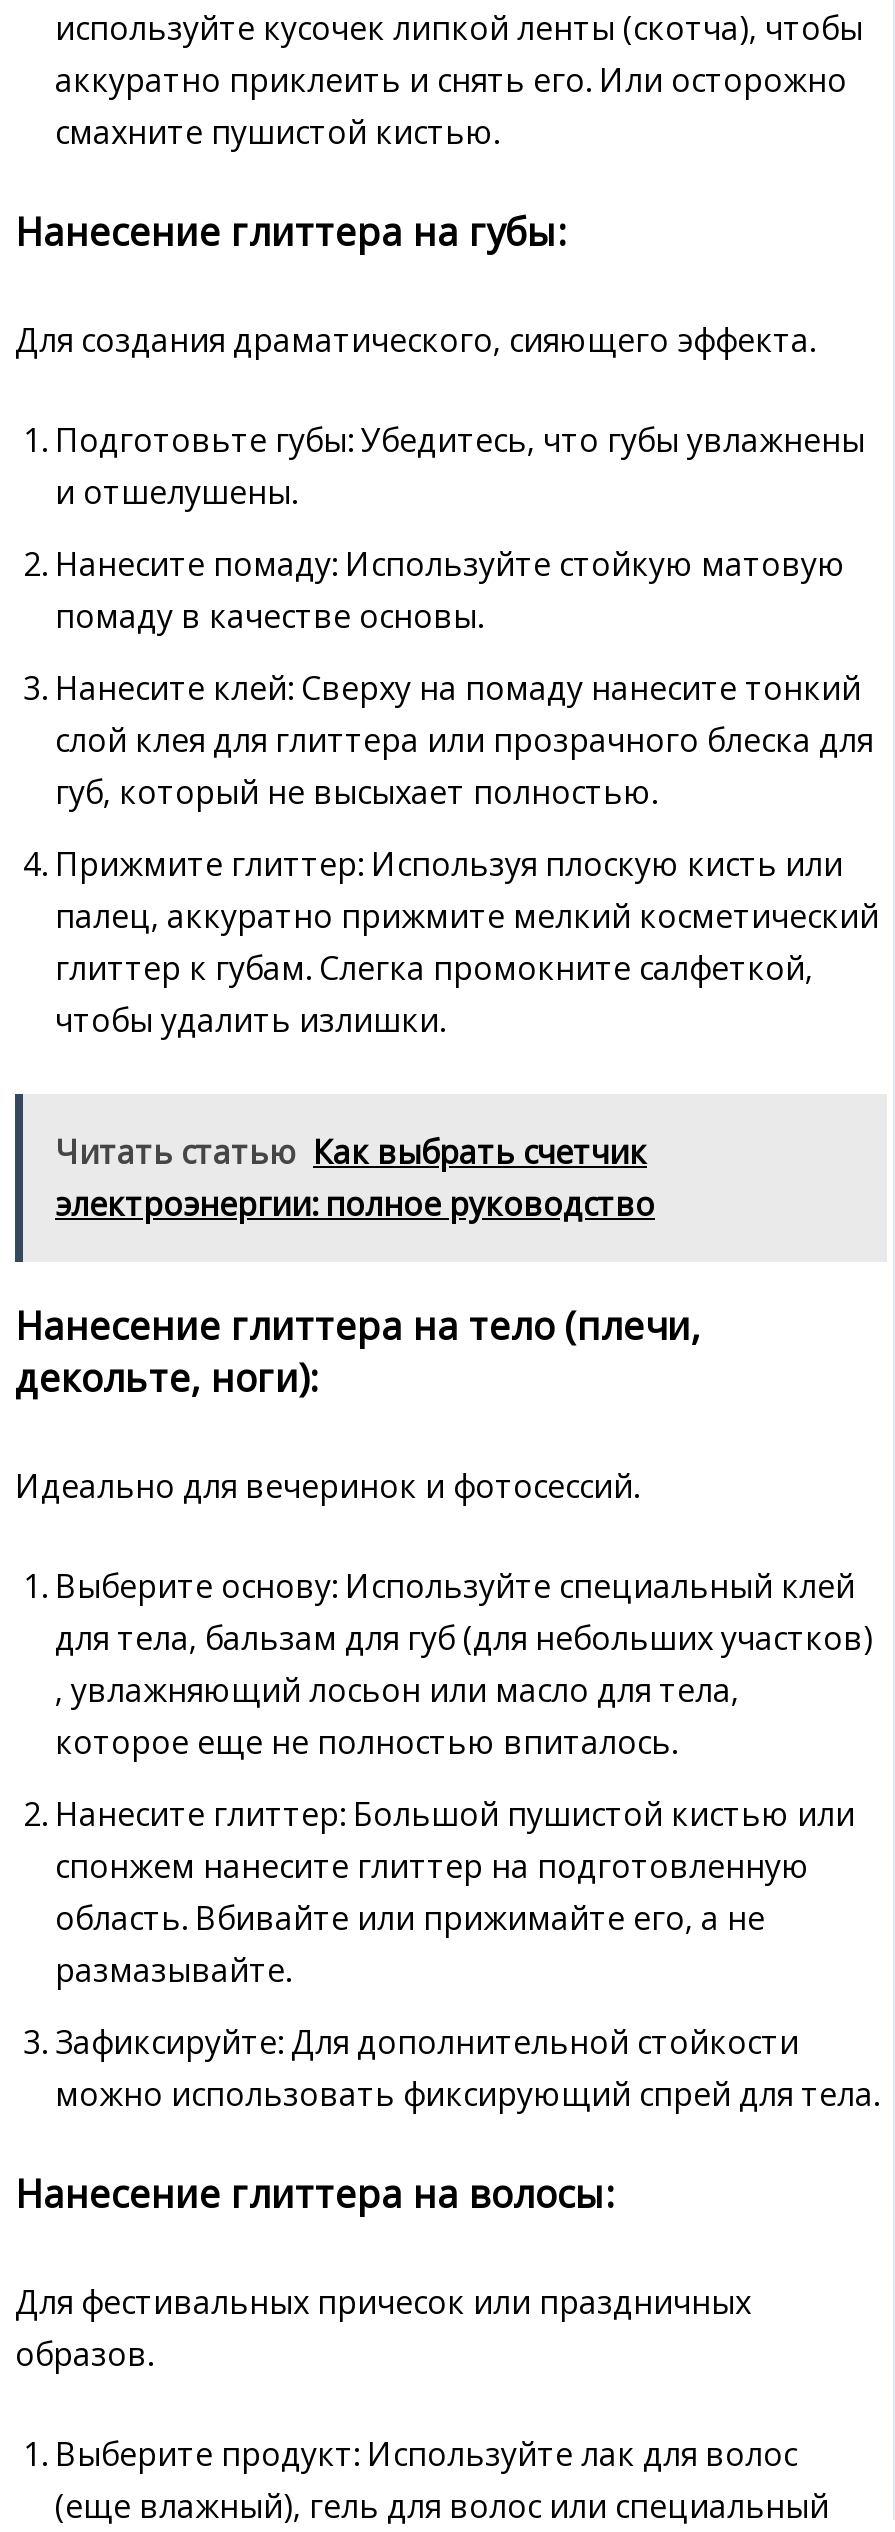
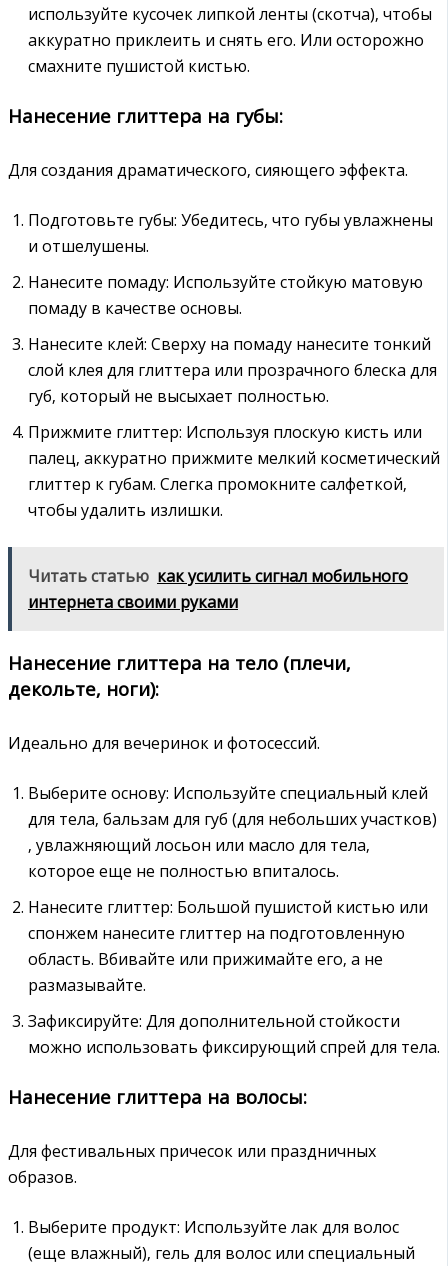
- Читать статью Как выбрать счетчик
- электроэнергии: полное руководство
+ Читать статью как усилить сигнал мобильного
+ интернета своими руками
